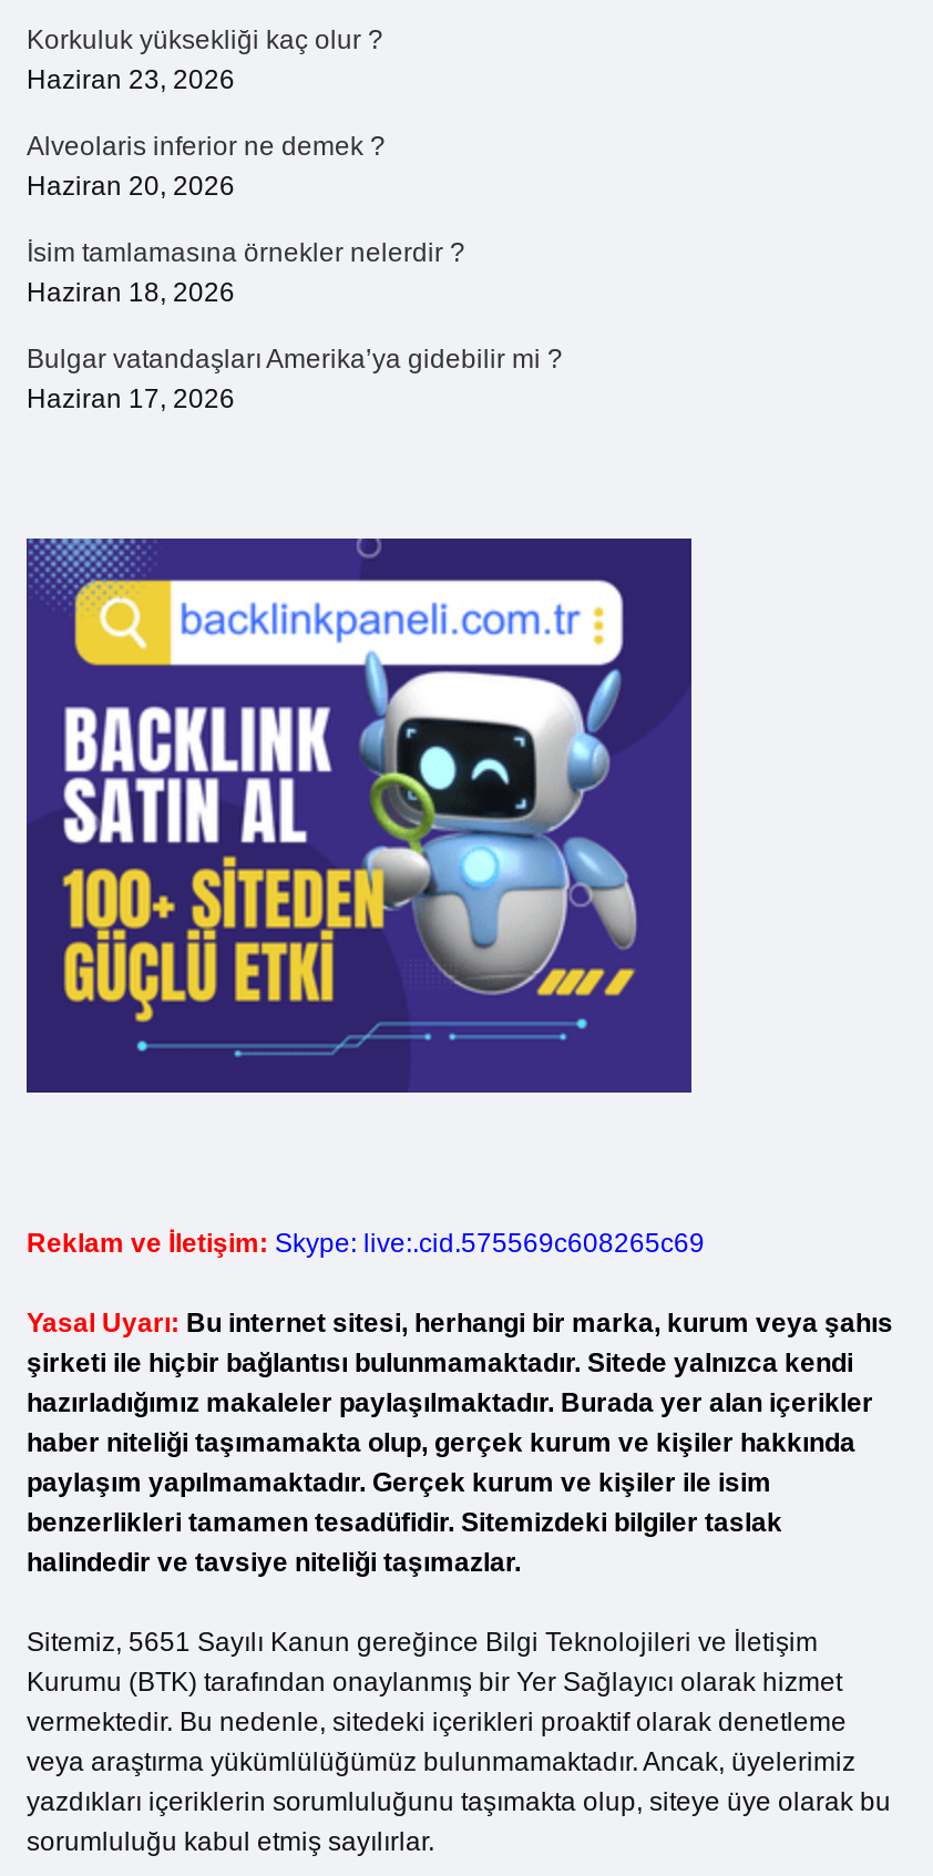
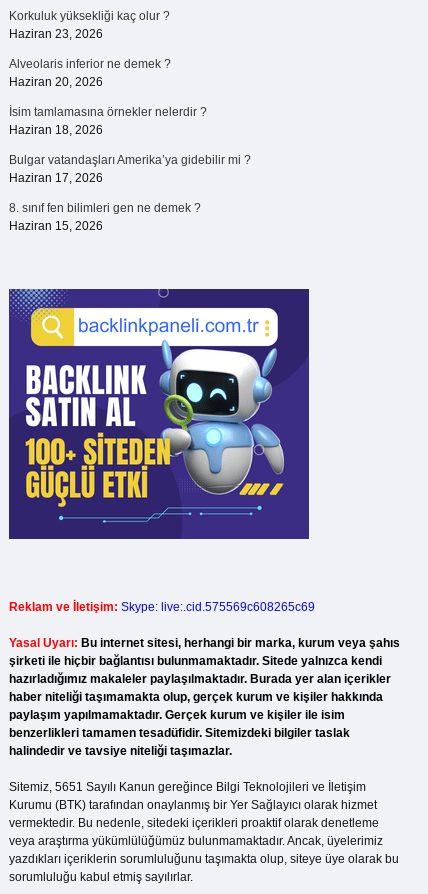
+ 8. sınıf fen bilimleri gen ne demek ?
+ Haziran 15, 2026
